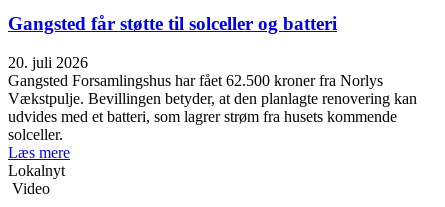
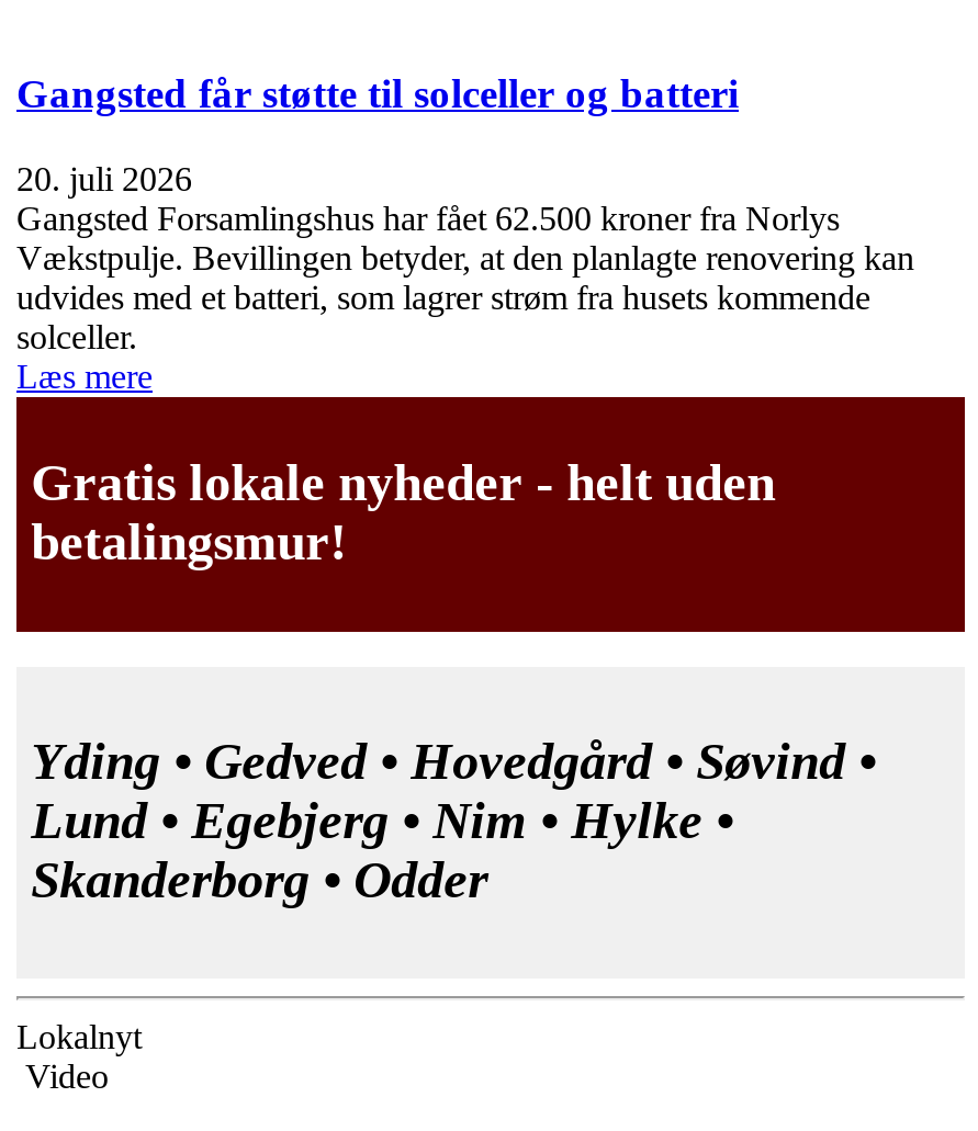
+ [image]
+ Gratis lokale nyheder - helt uden
+ betalingsmur!

+ Yding • Gedved • Hovedgård • Søvind •
+ Lund • Egebjerg • Nim • Hylke •
+ Skanderborg • Odder
